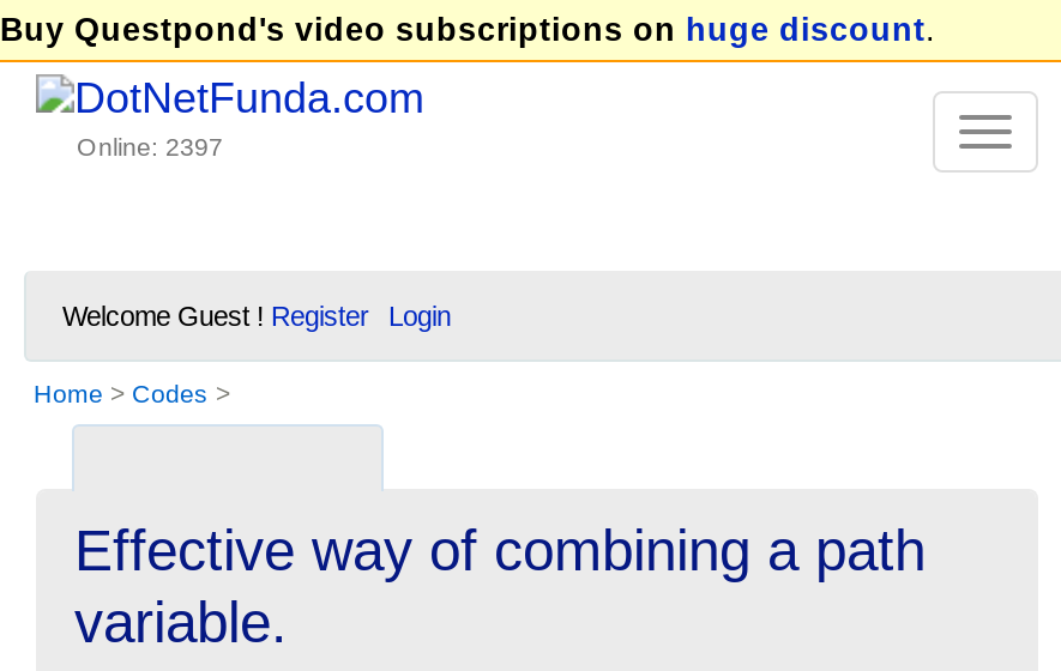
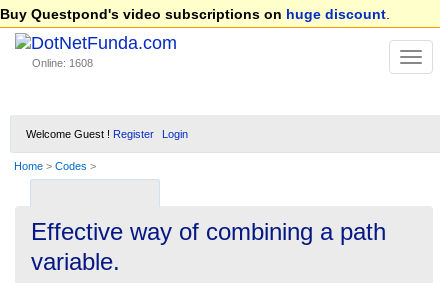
- Online: 2397
+ Online: 1608
